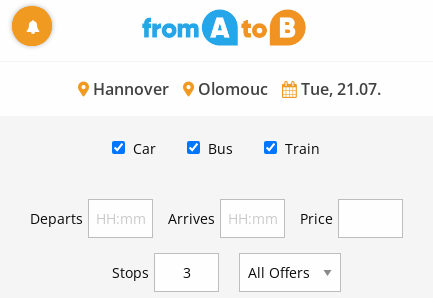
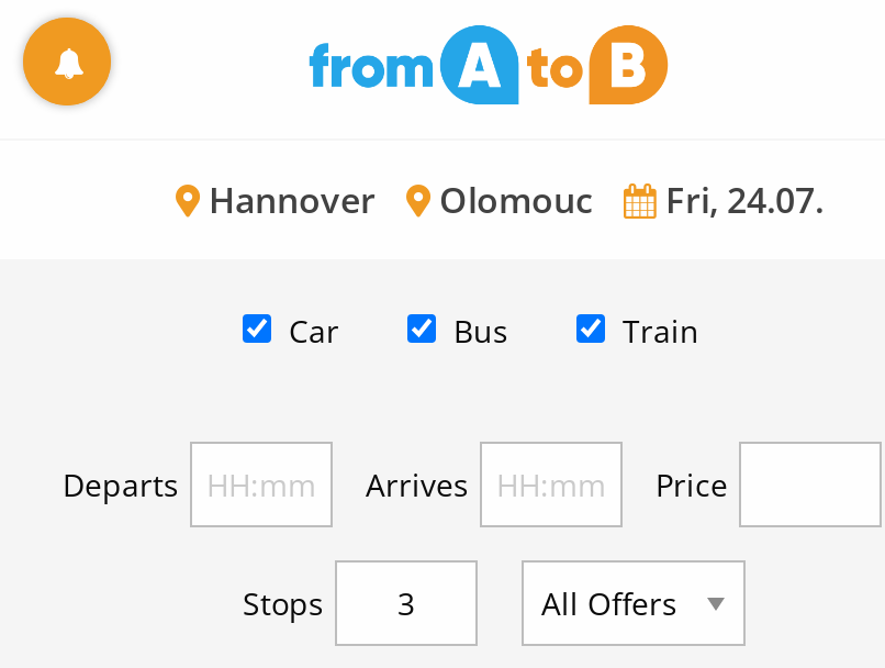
- Hannover Olomouc Tue, 21.07.
+ Hannover Olomouc Fri, 24.07.
